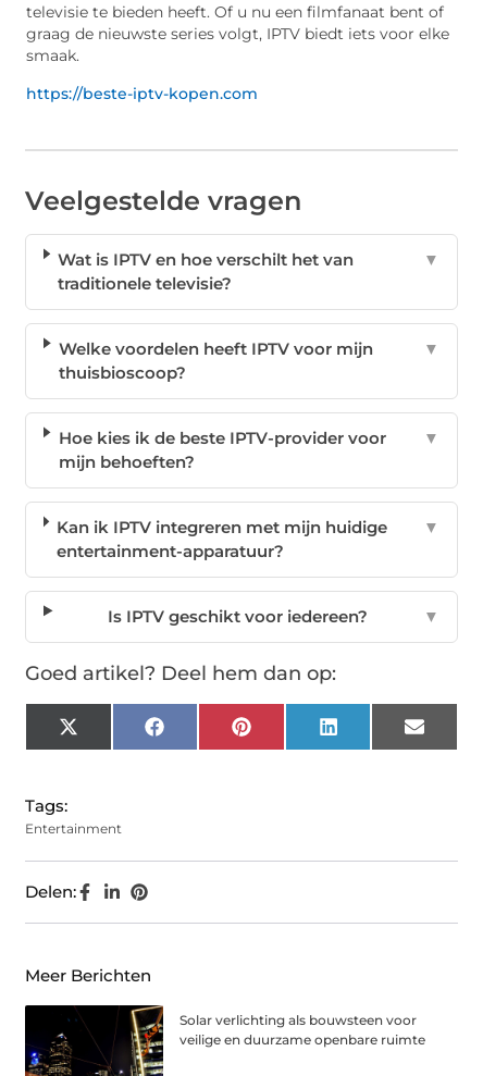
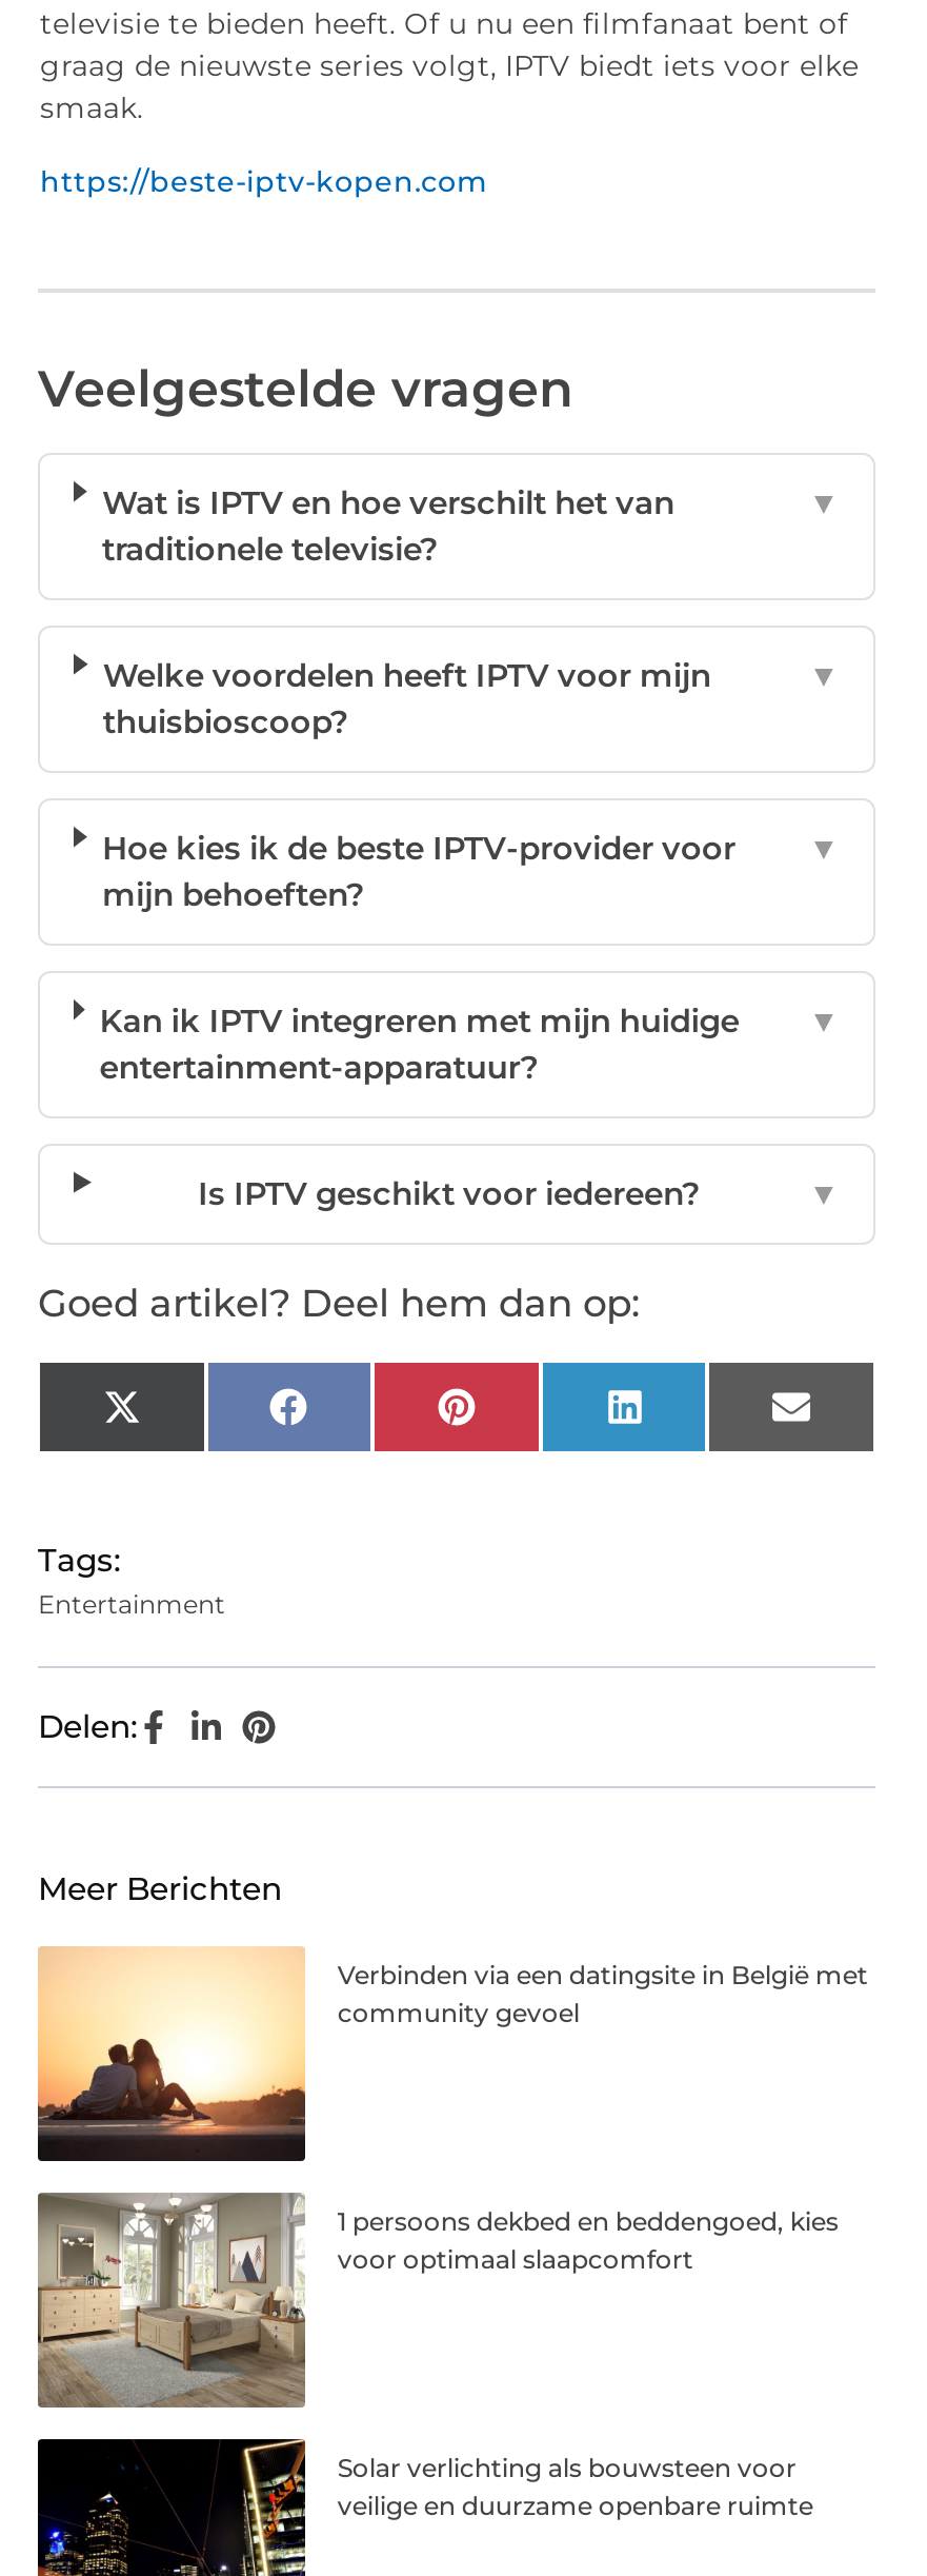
+ [image]
+ Verbinden via een datingsite in België met
+ community gevoel

+ [image]
+ 1 persoons dekbed en beddengoed, kies
+ voor optimaal slaapcomfort
